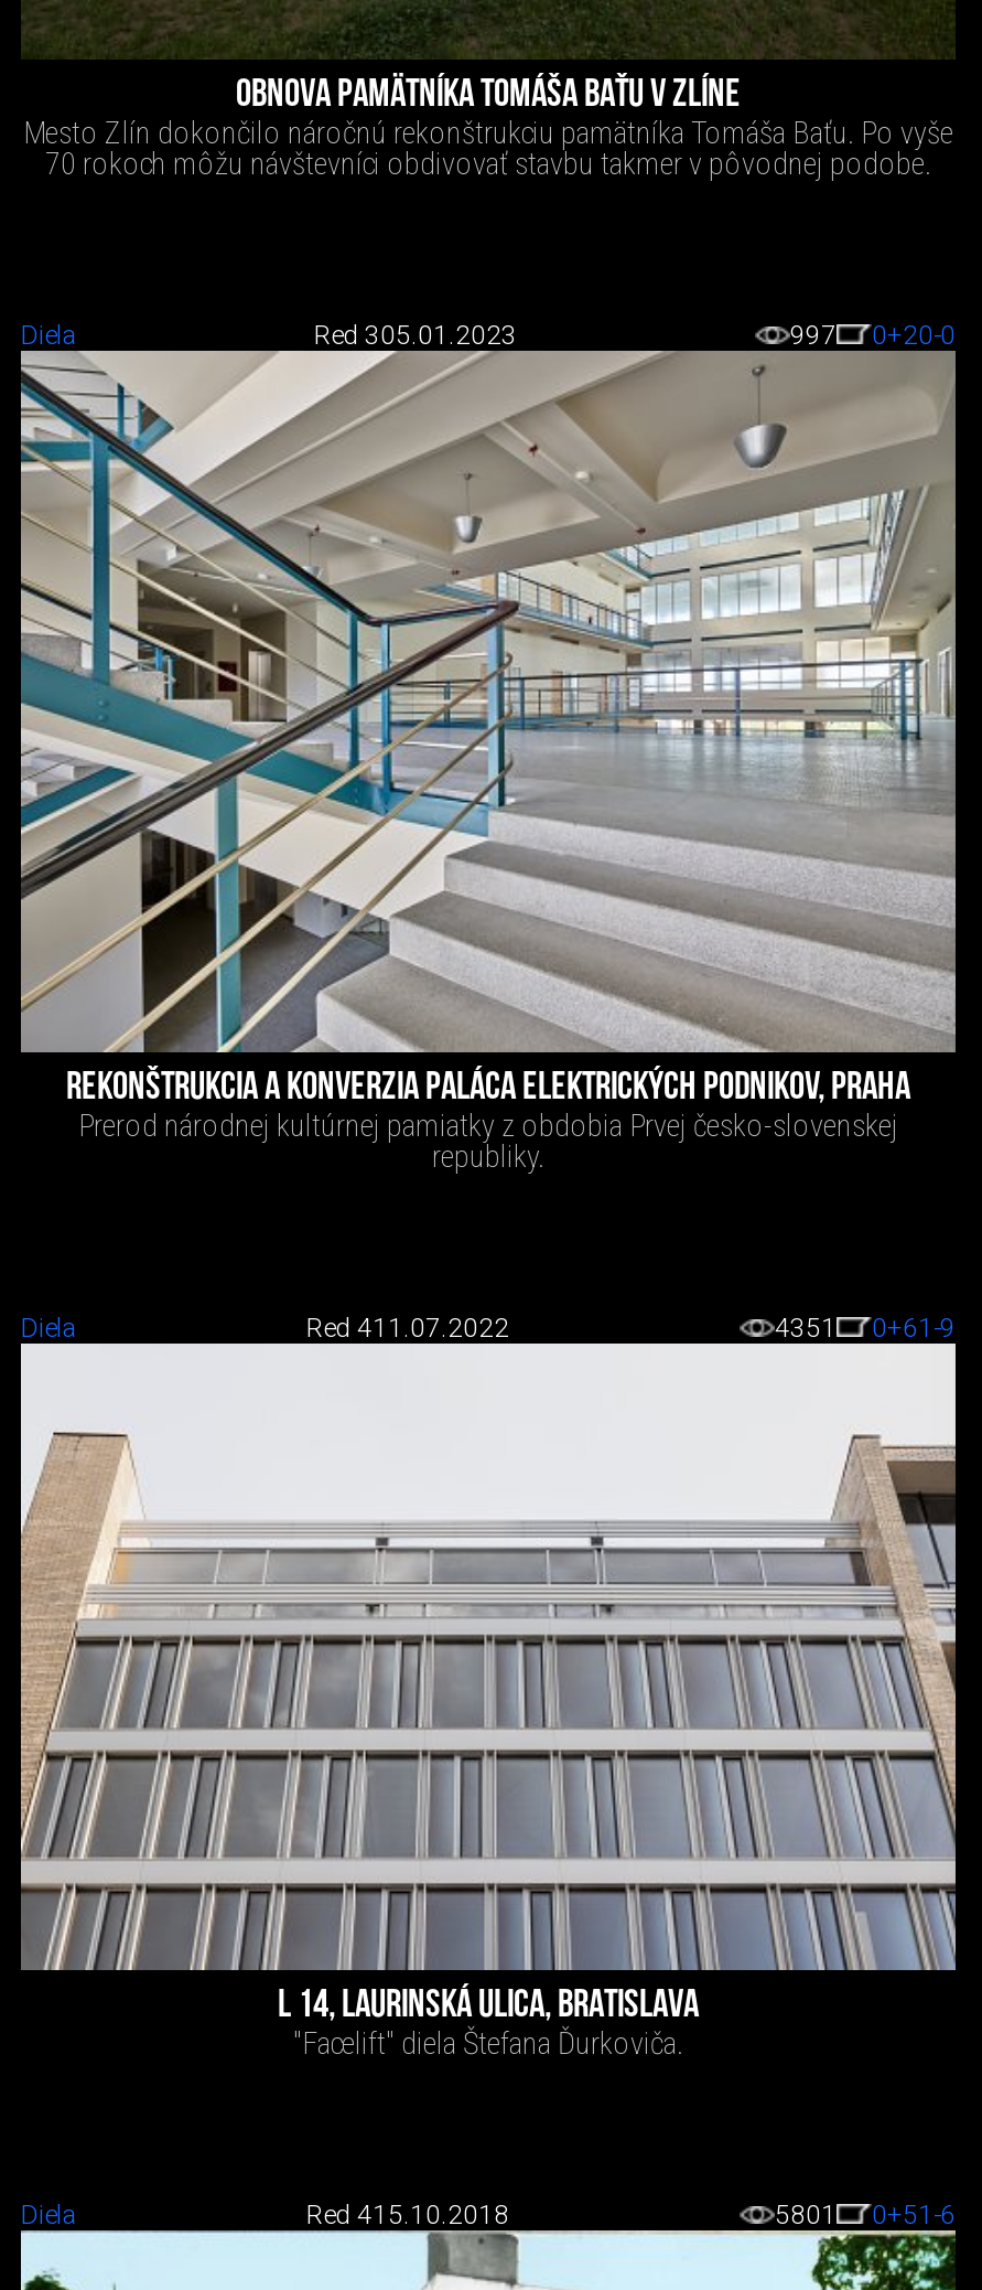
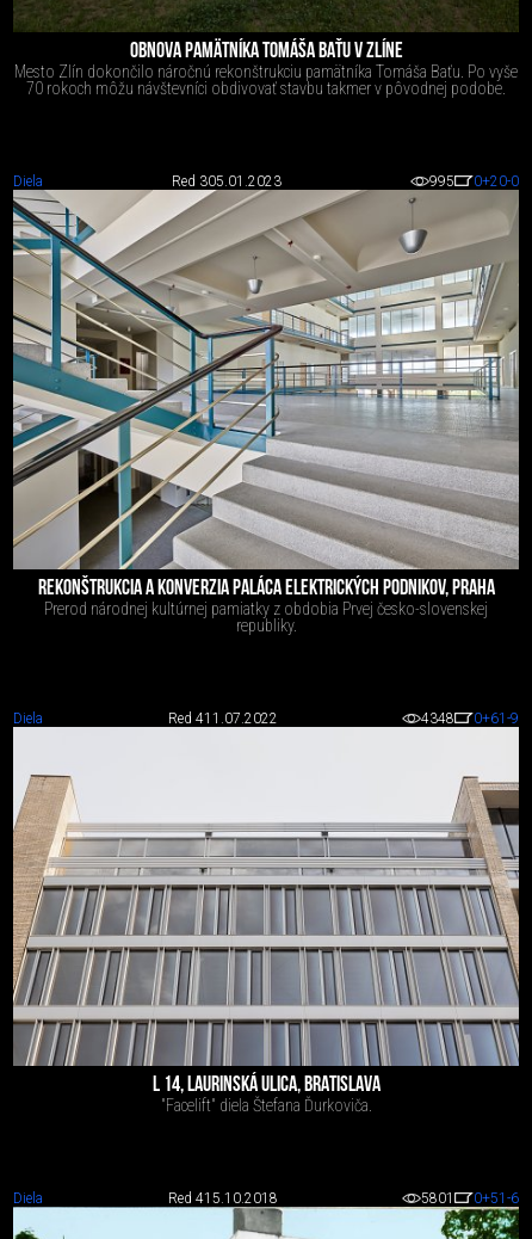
- 997 0+20-0
+ 995 0+20-0

- 4351
+ 4348
